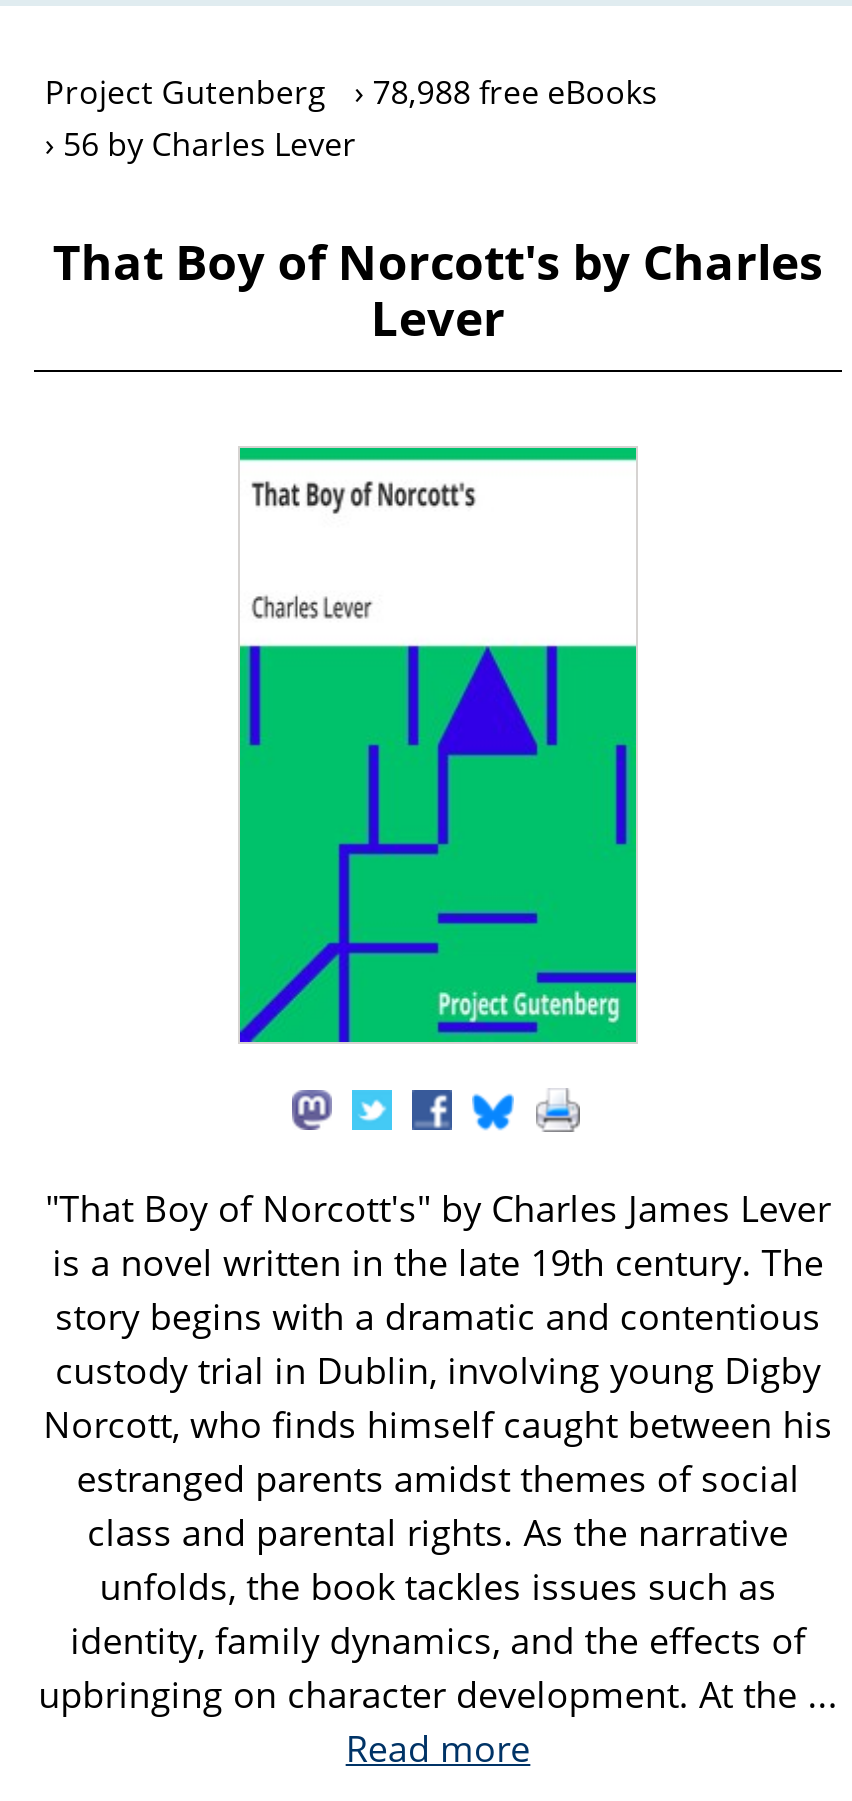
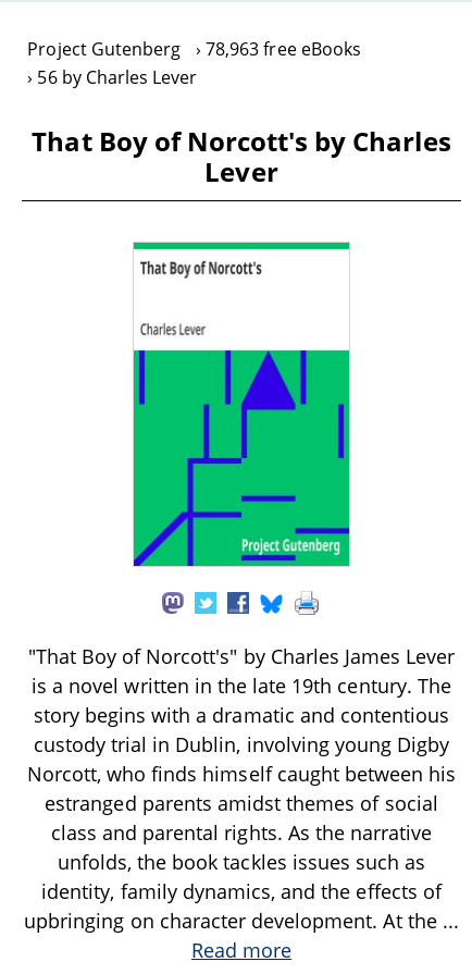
- Project Gutenberg 78,988 free eBooks
+ Project Gutenberg 78,963 free eBooks
